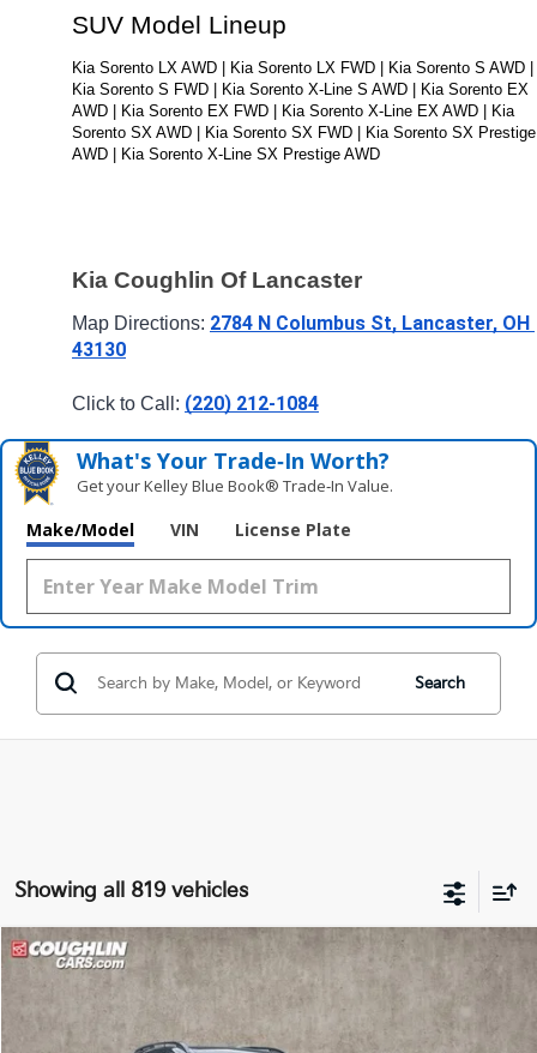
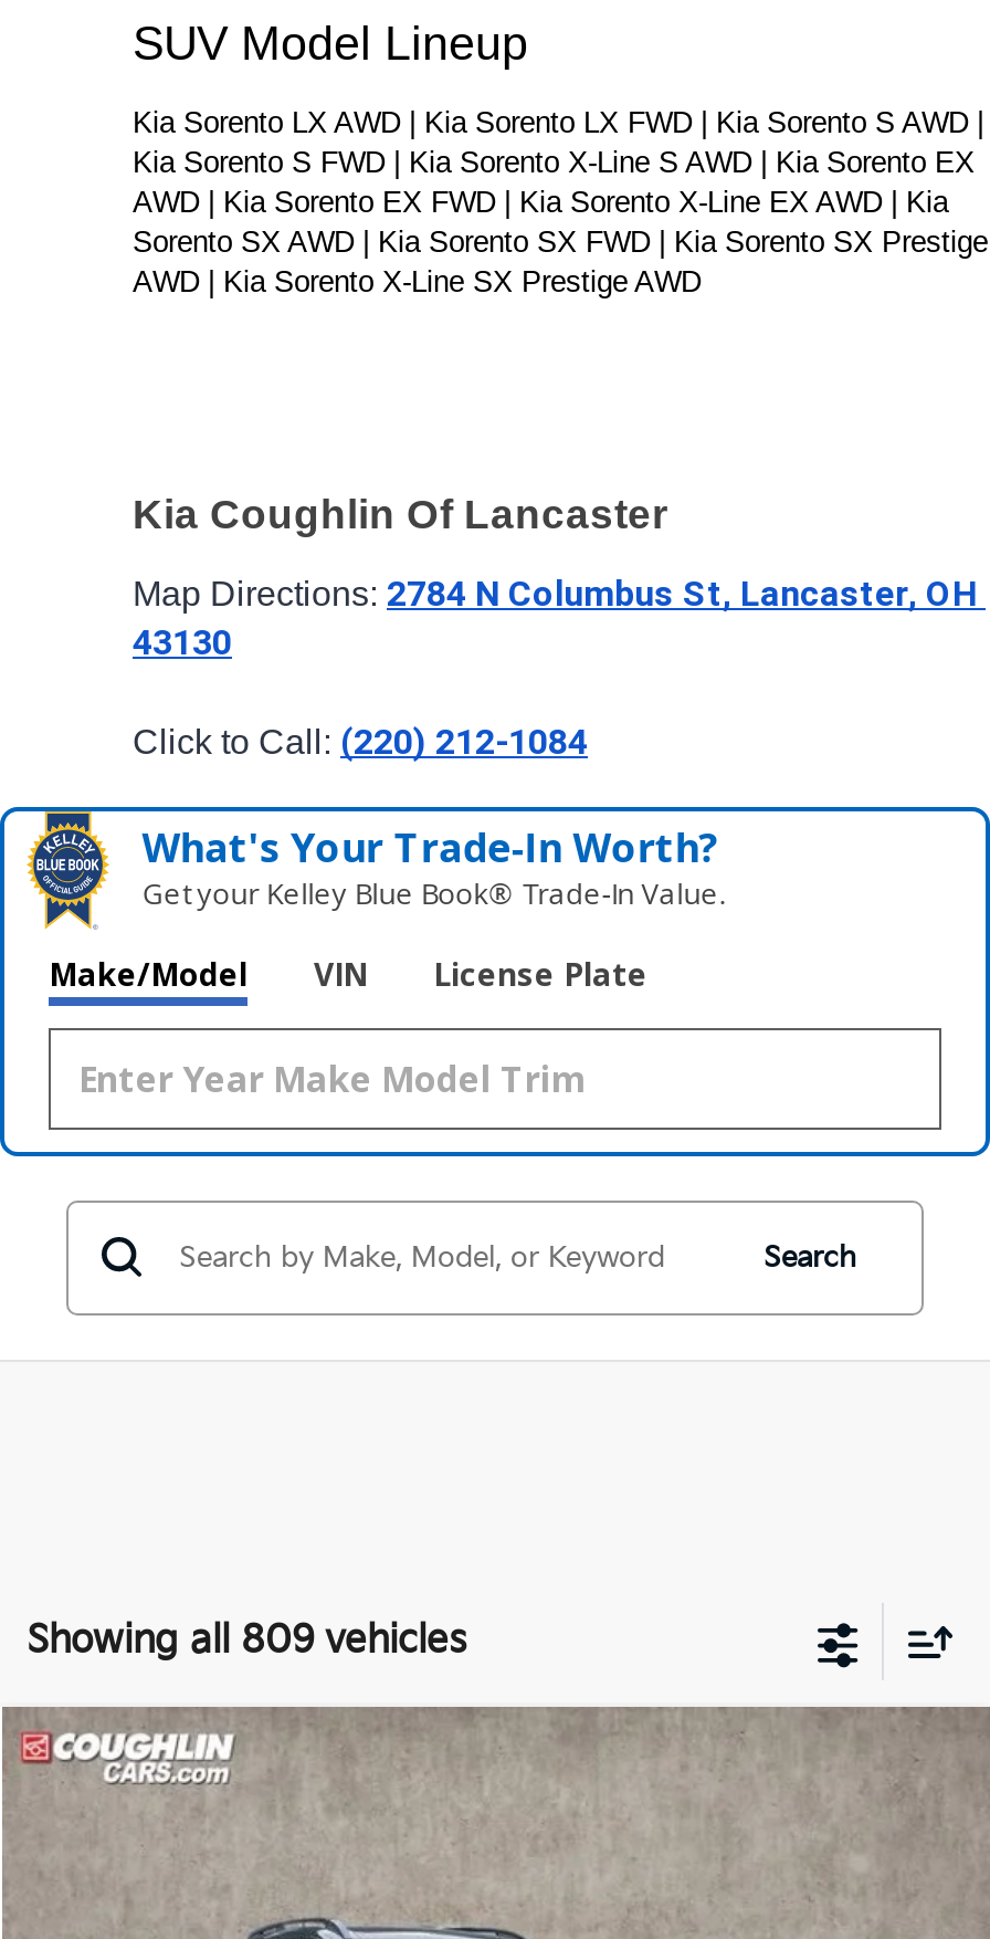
- Showing all 819 vehicles
+ Showing all 809 vehicles
